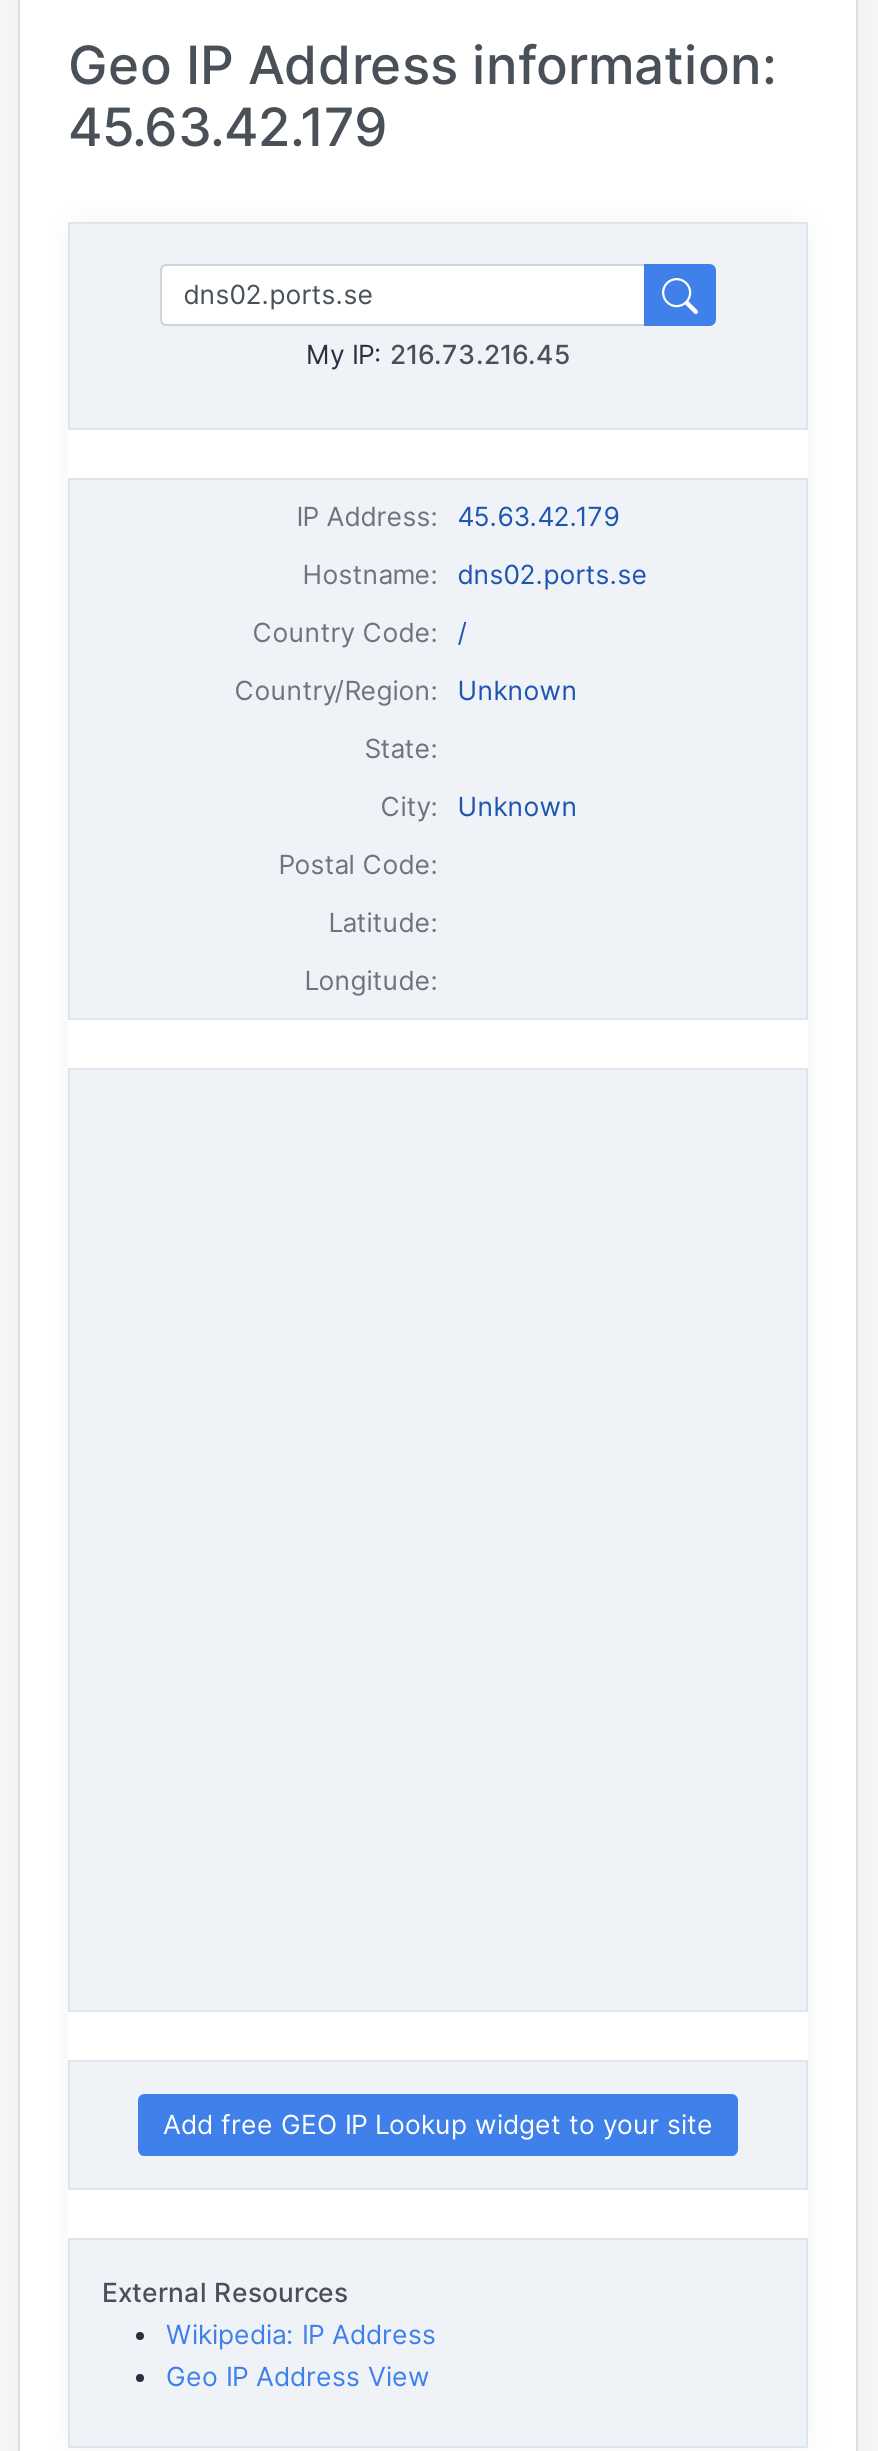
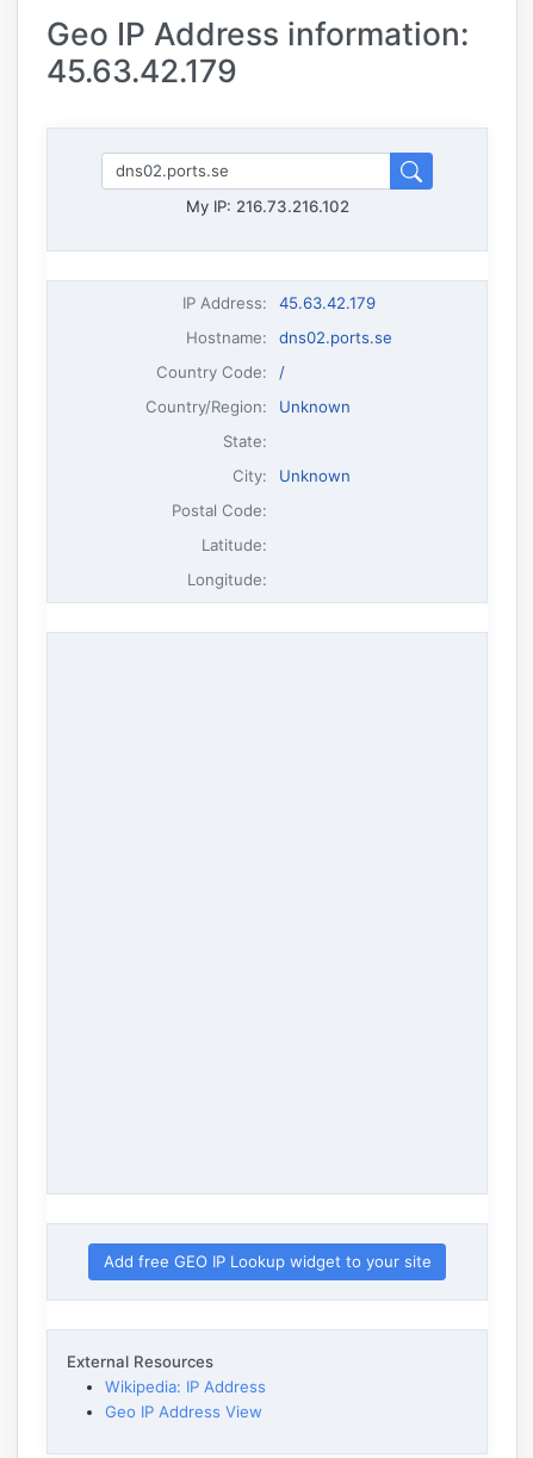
- My IP: 216.73.216.45
+ My IP: 216.73.216.102
